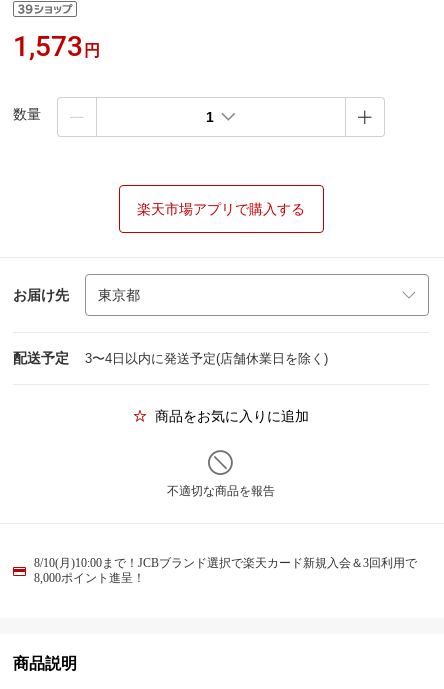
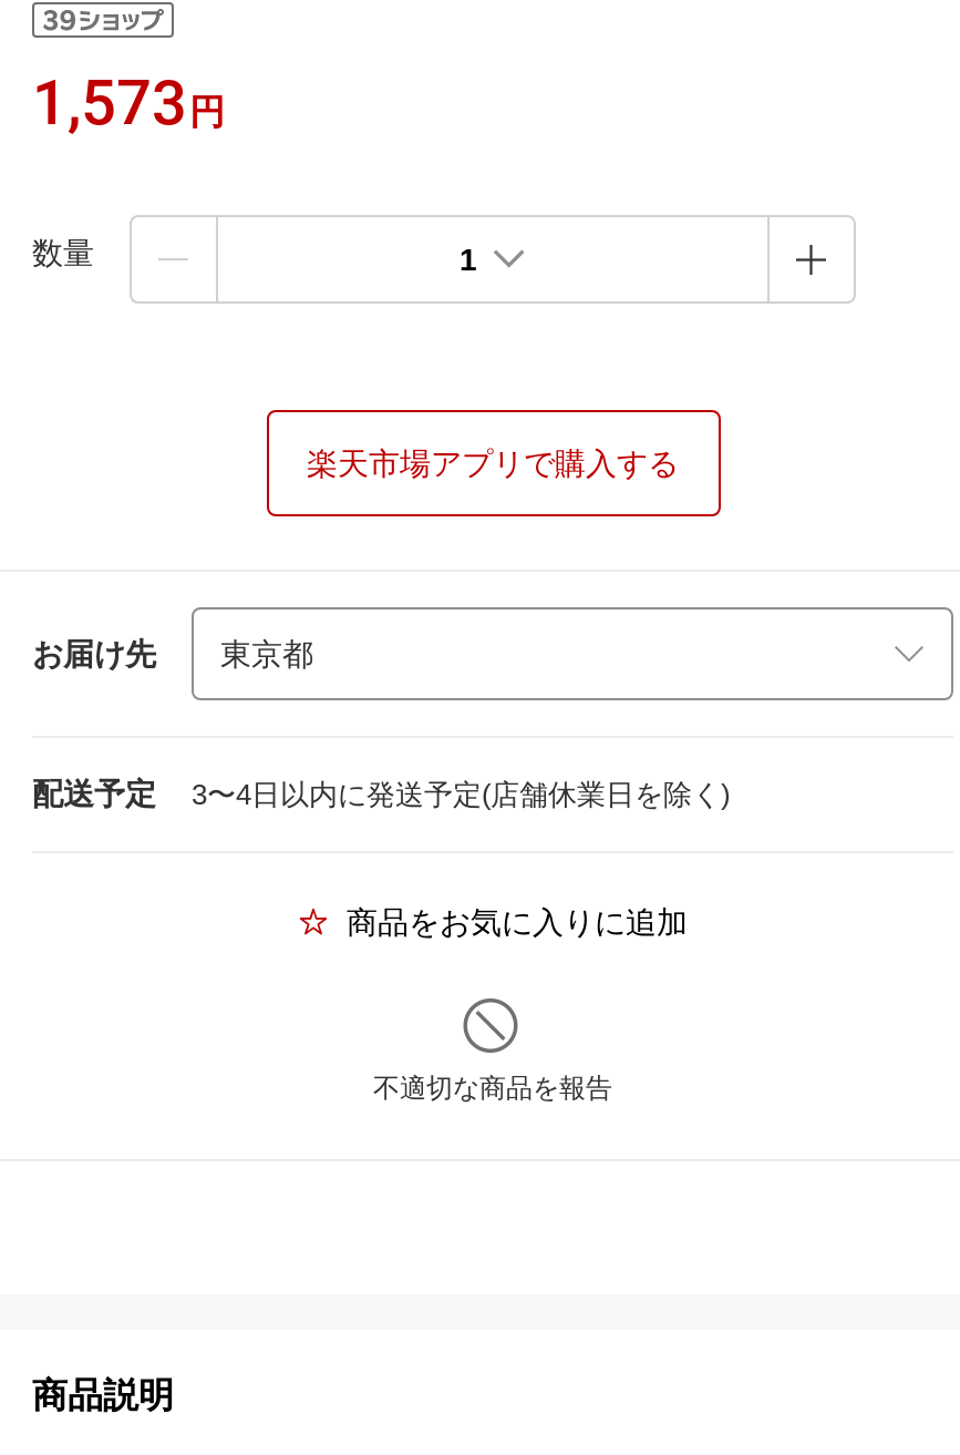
- 8/10(月)10:00まで！JCBブランド選択で楽天カード新規入会＆3回利用で
- 8,000ポイント進呈！
